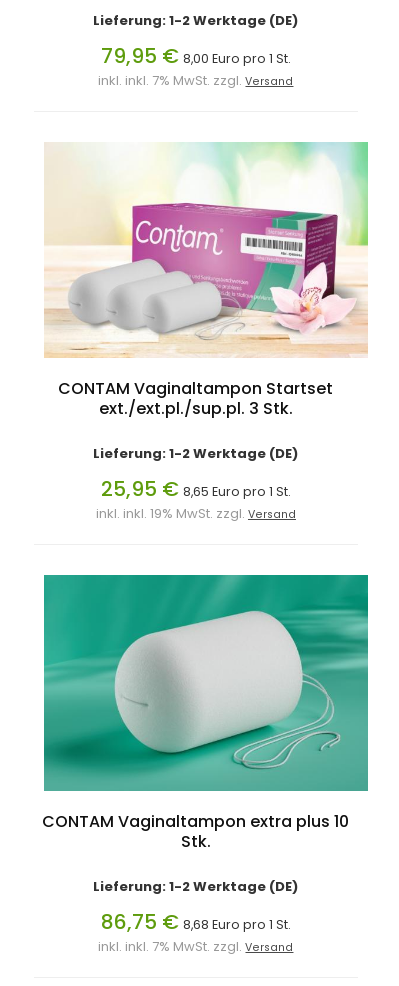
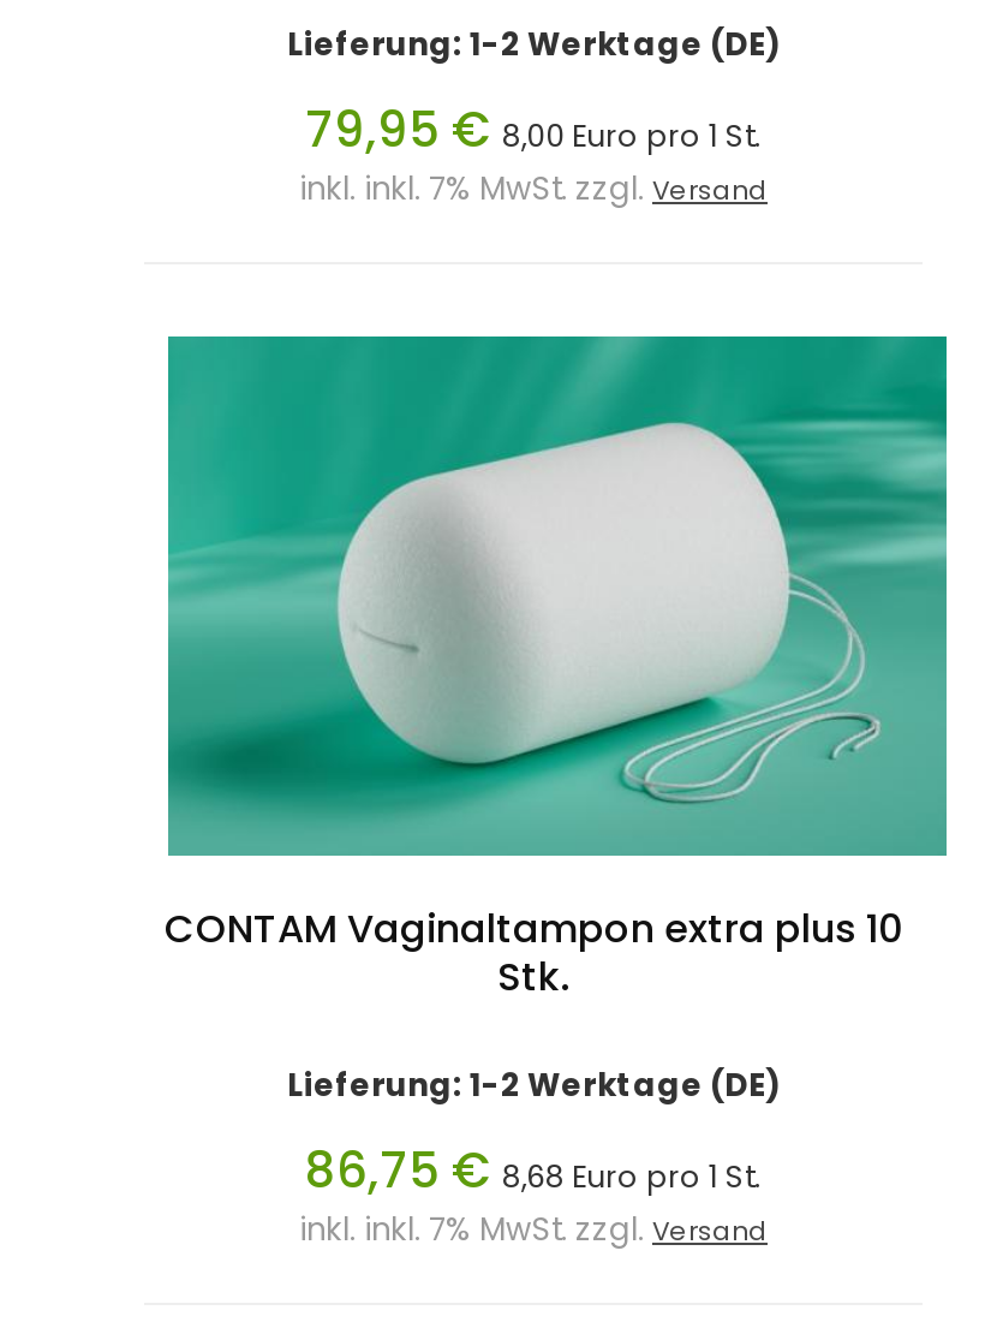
- [image]
- CONTAM Vaginaltampon Startset
- ext./ext.pl./sup.pl. 3 Stk.
- Lieferung: 1-2 Werktage (DE)
- 25,95 € 8,65 Euro pro 1 St.
- inkl. inkl. 19% MwSt. zzgl. Versand
